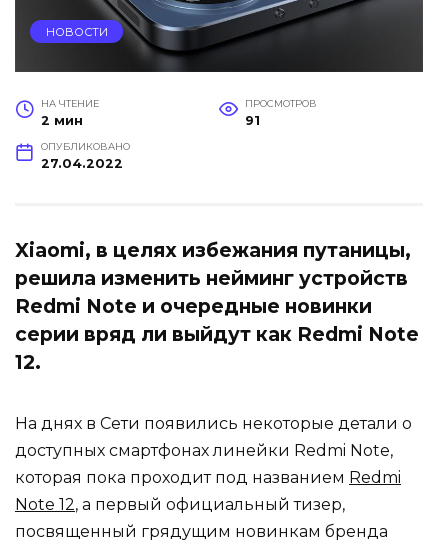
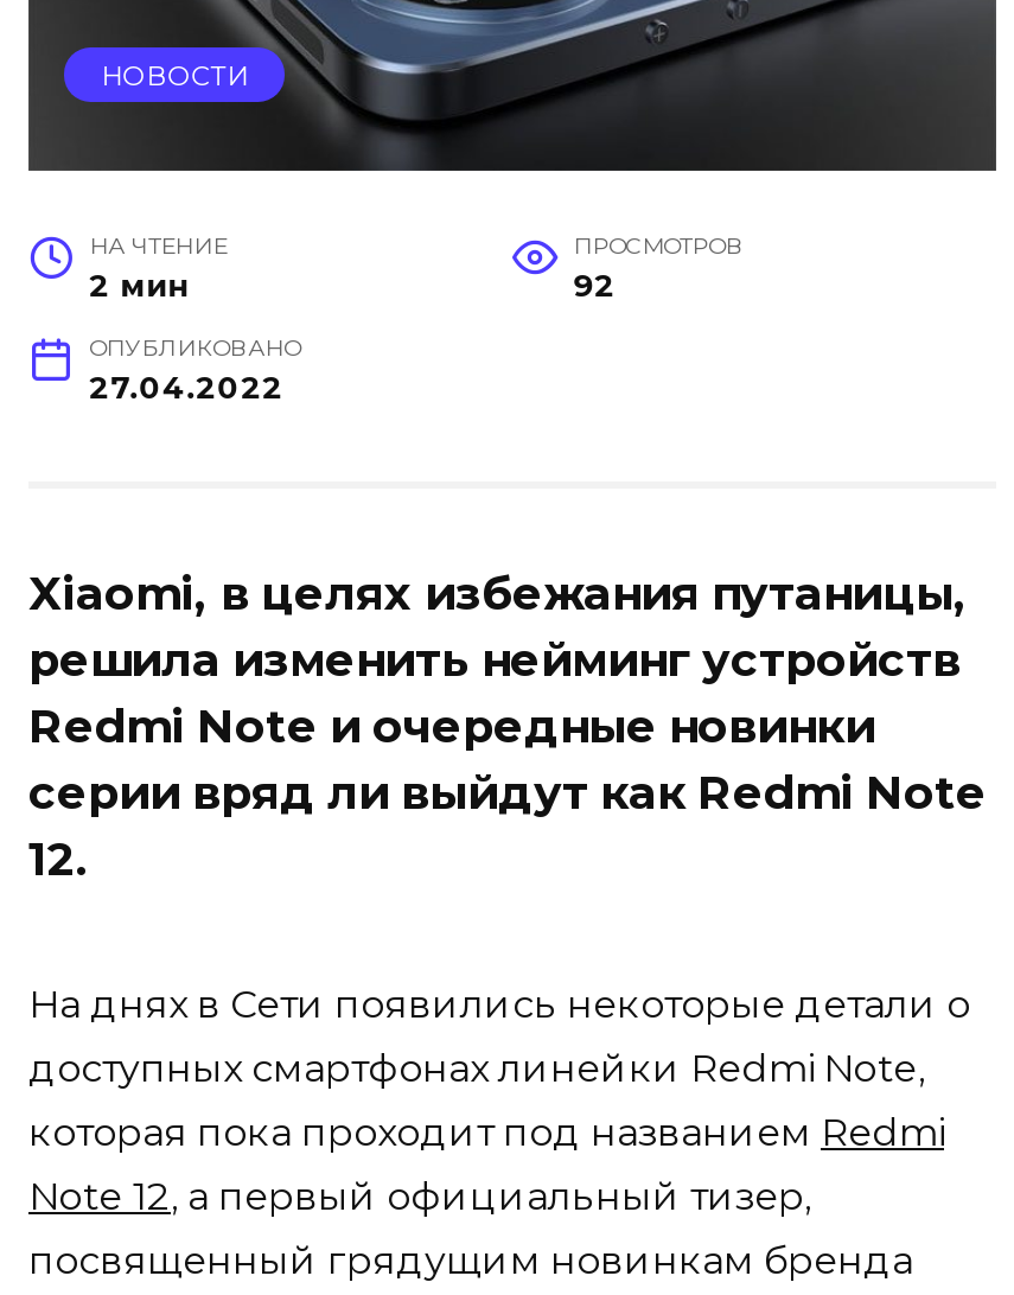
- 91
+ 92
